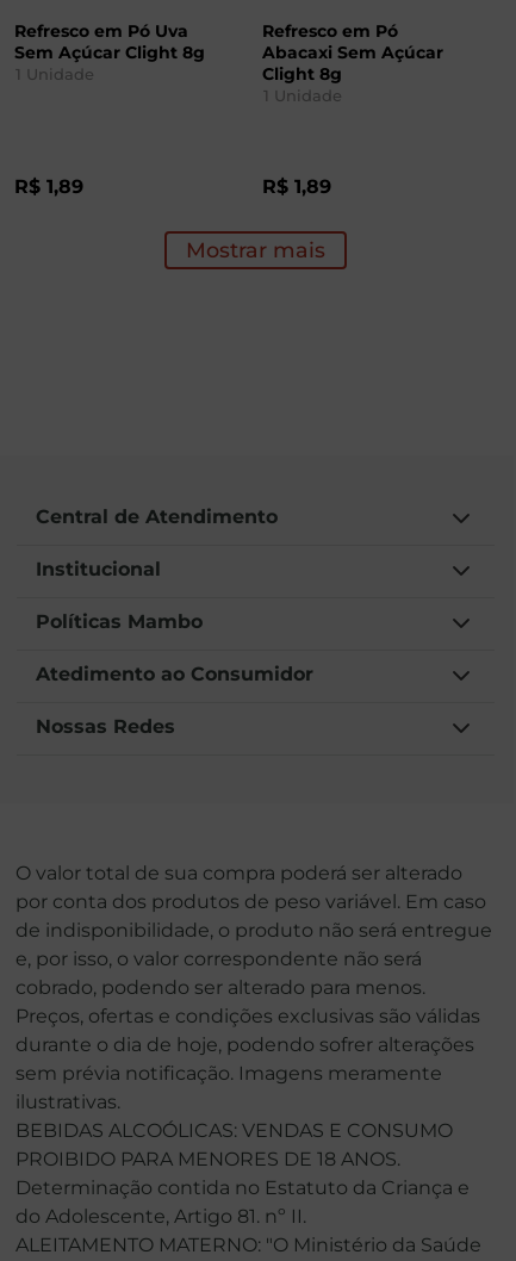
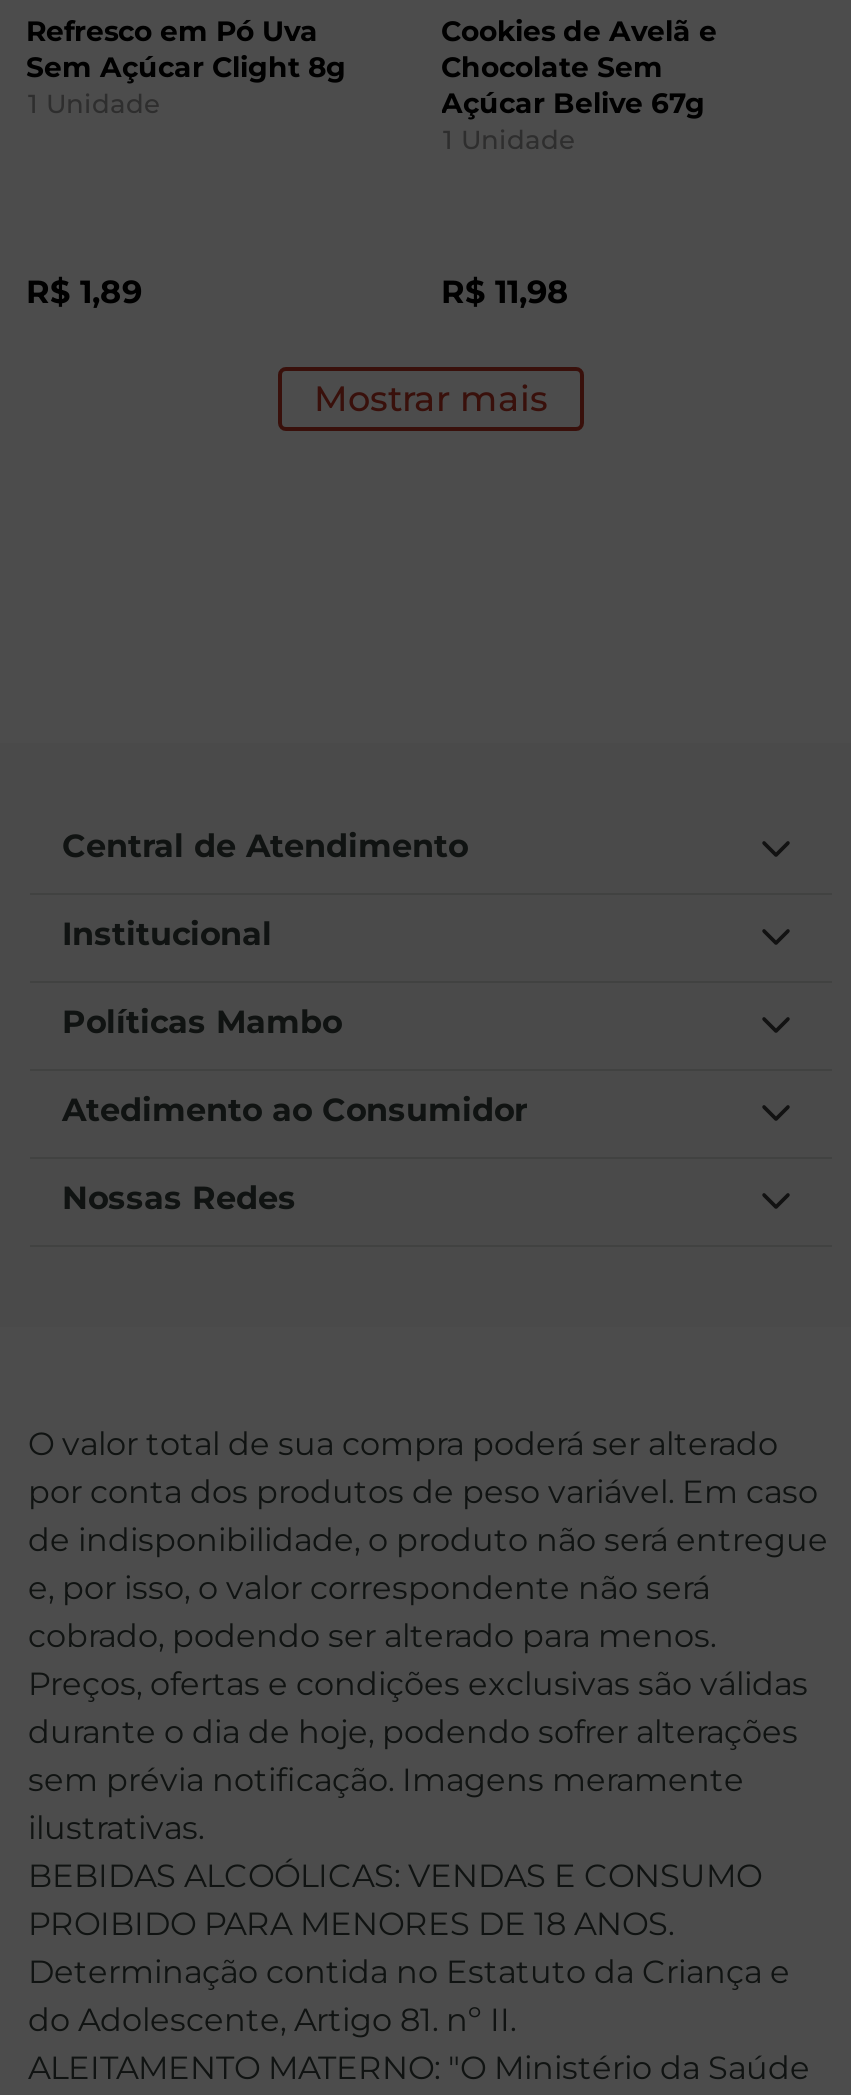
- Refresco em Pó
- Abacaxi Sem Açúcar
- Clight 8g
+ Cookies de Avelã e
+ Chocolate Sem
+ Açúcar Belive 67g

- R$ 1,89
+ R$ 11,98
